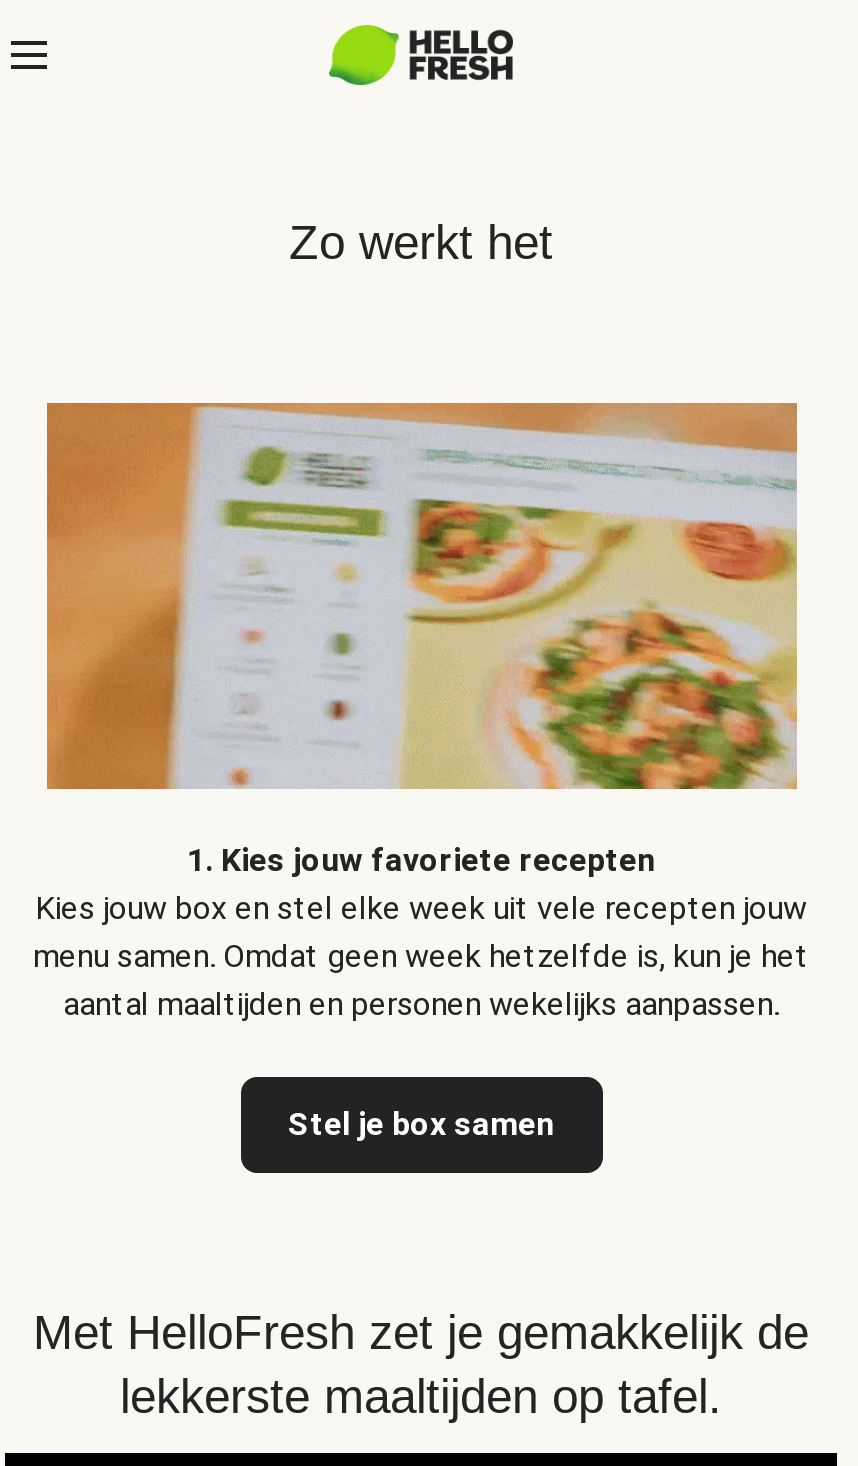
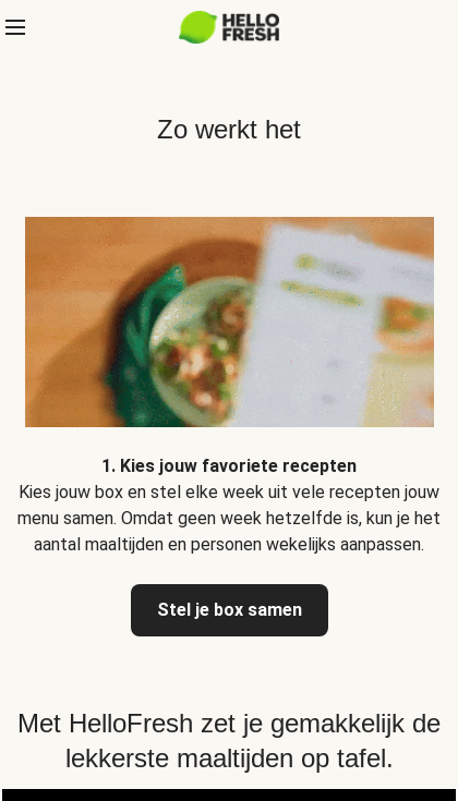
- [image]
+ [image]
